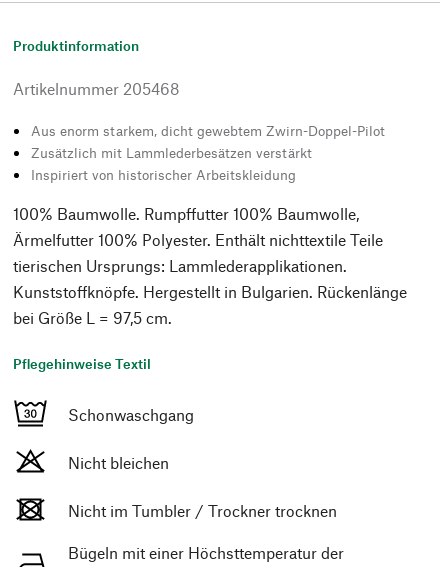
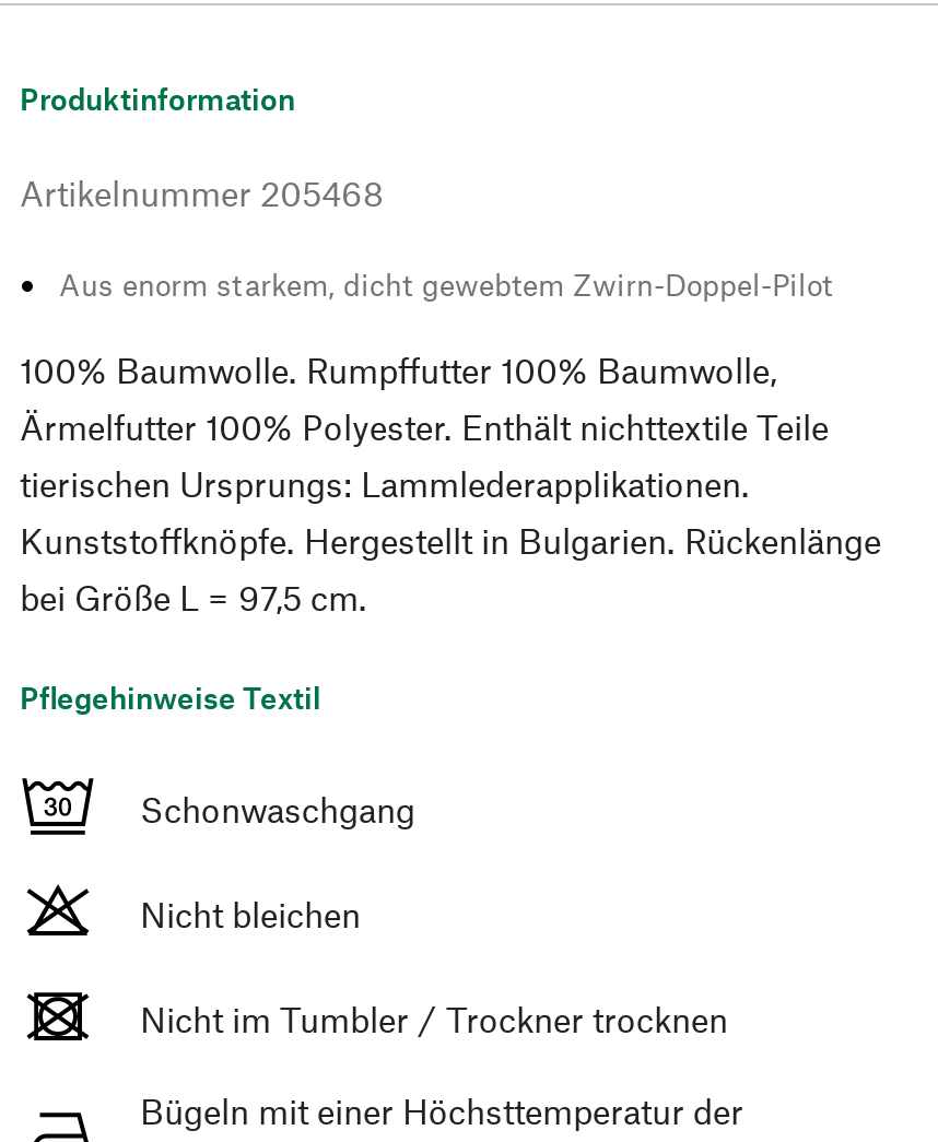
- Zusätzlich mit Lammlederbesätzen verstärkt
- Inspiriert von historischer Arbeitskleidung
